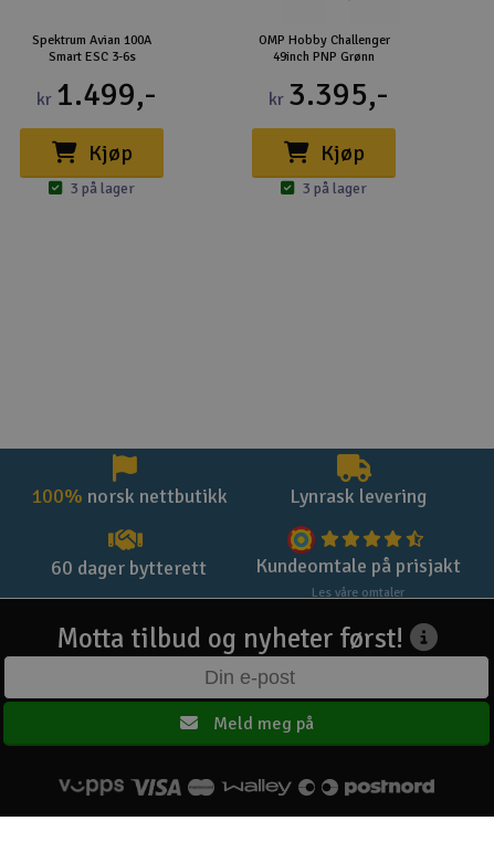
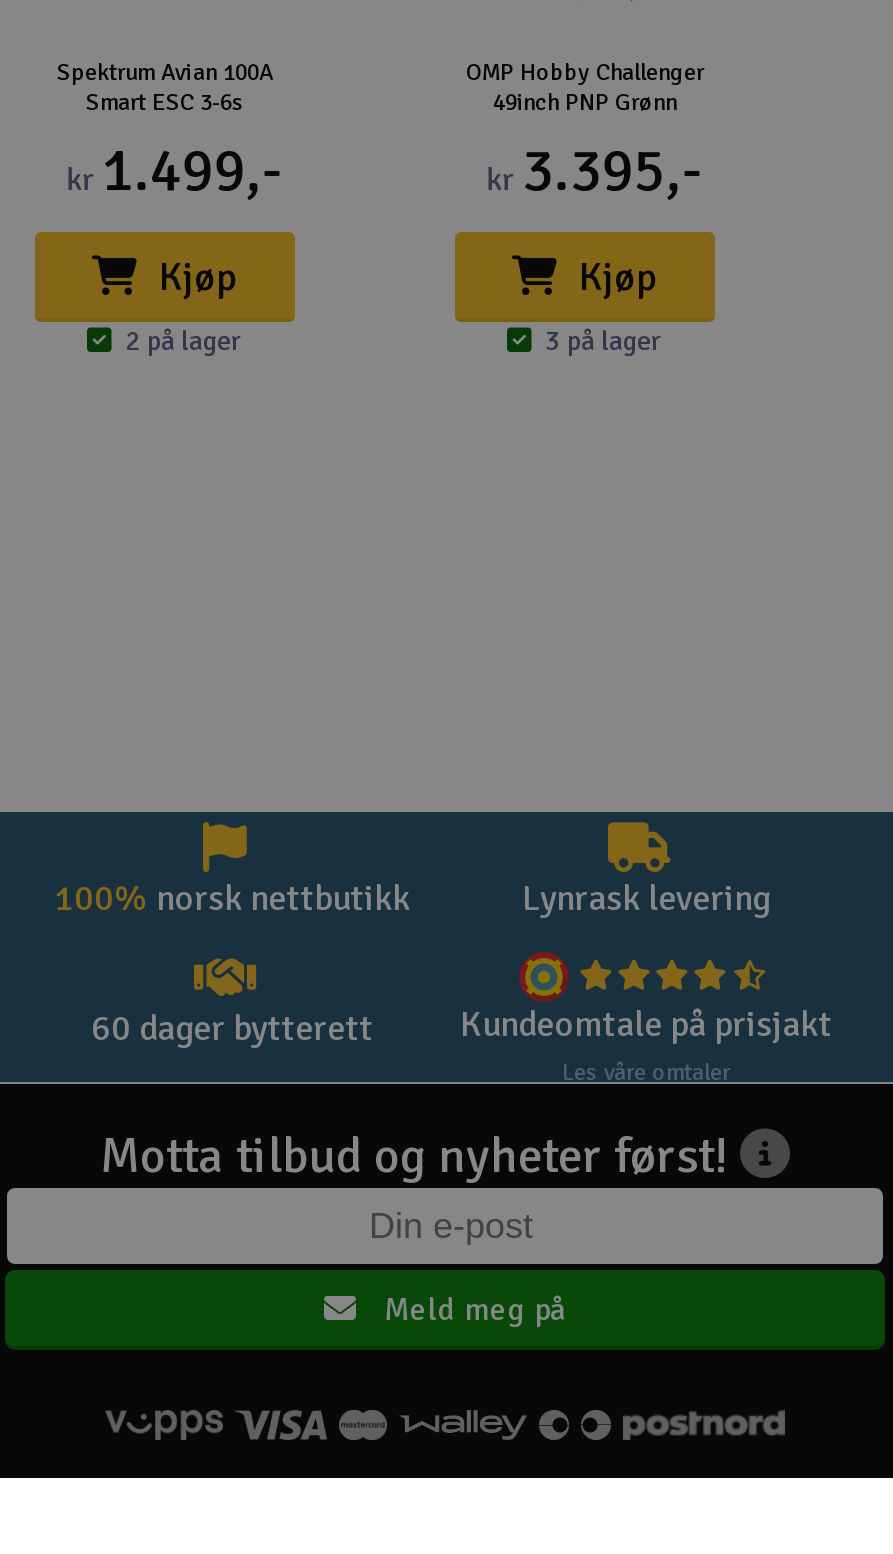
- 3 på lager
+ 2 på lager
